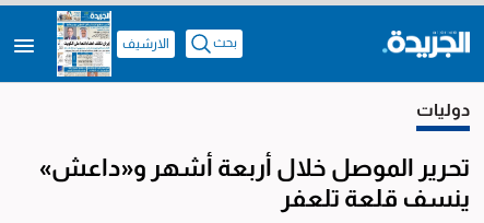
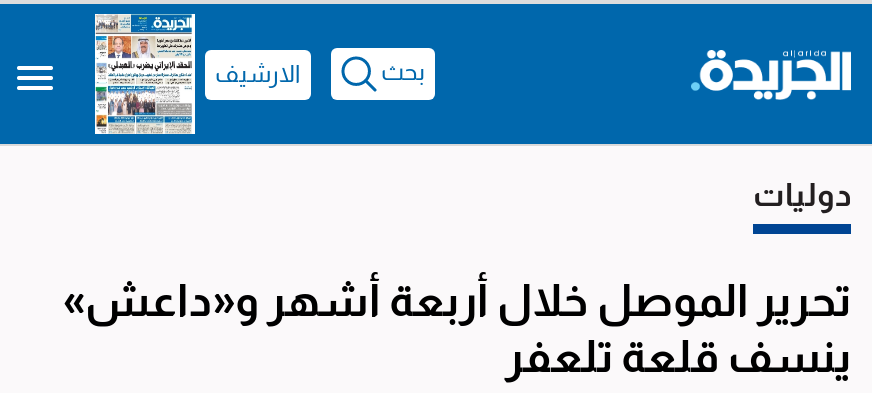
- [image]
+ [image]
